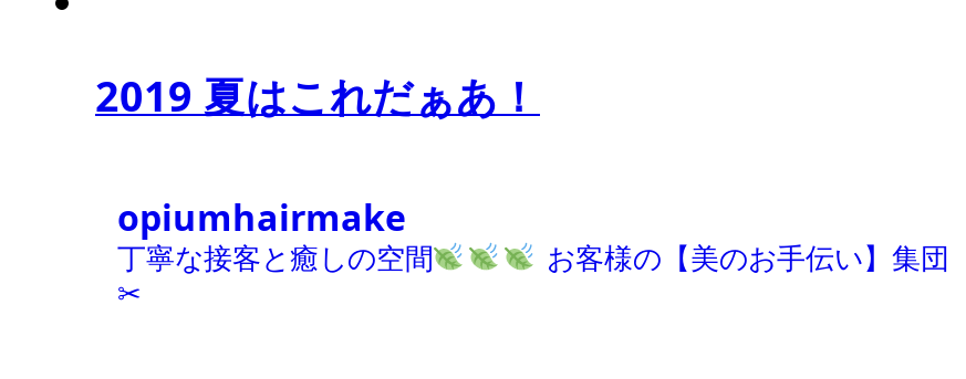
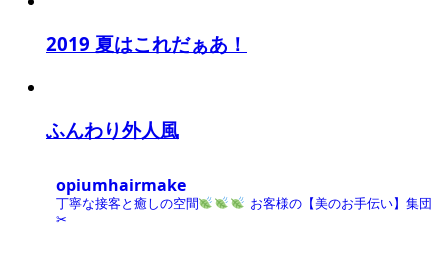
+ ふんわり外人風
